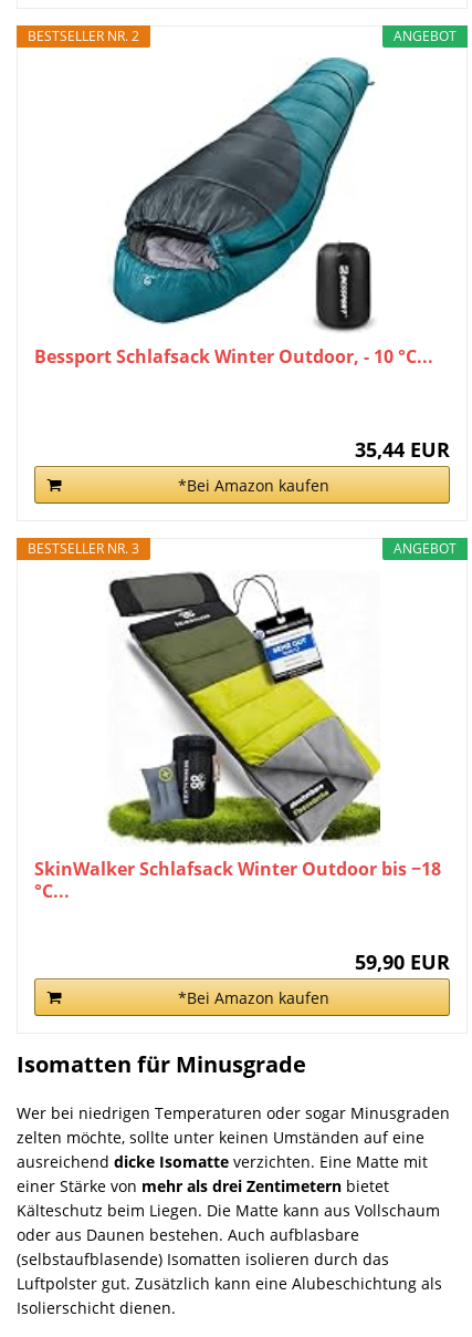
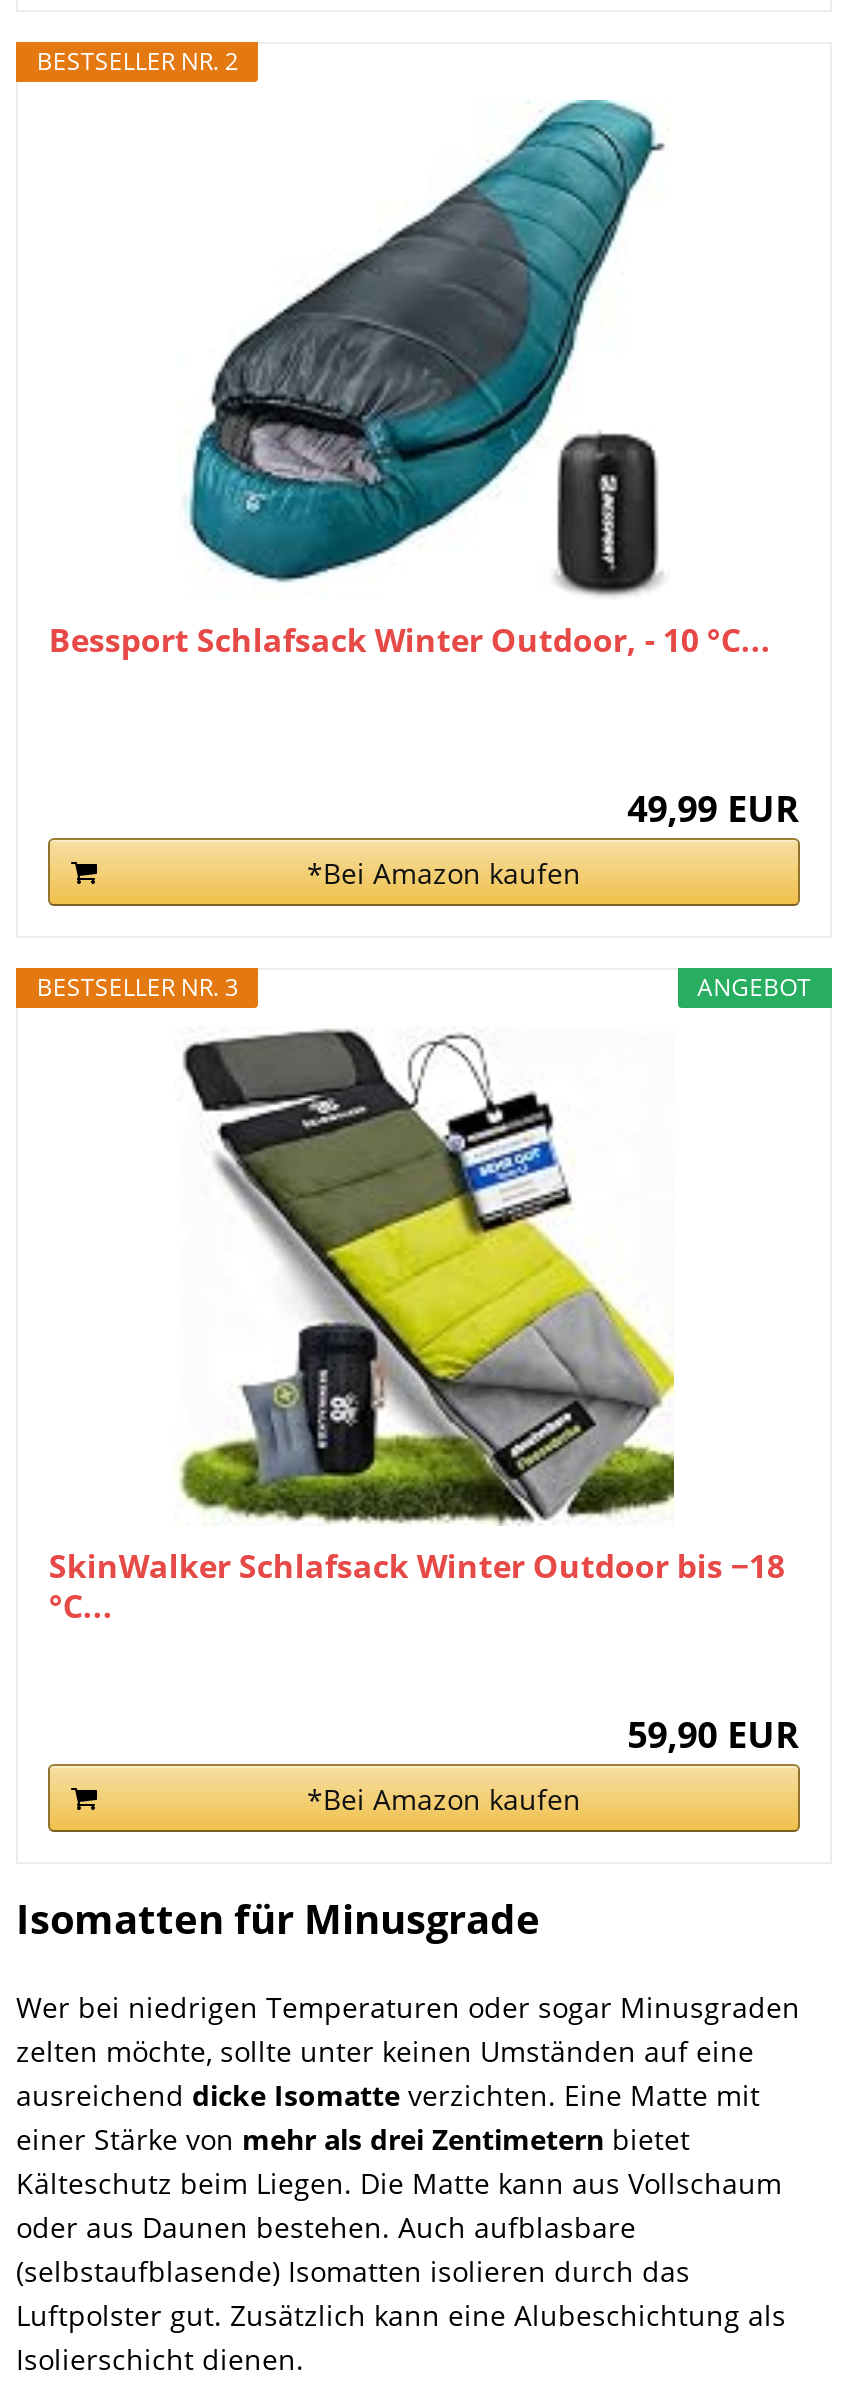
- ANGEBOT

- 35,44 EUR
+ 49,99 EUR
